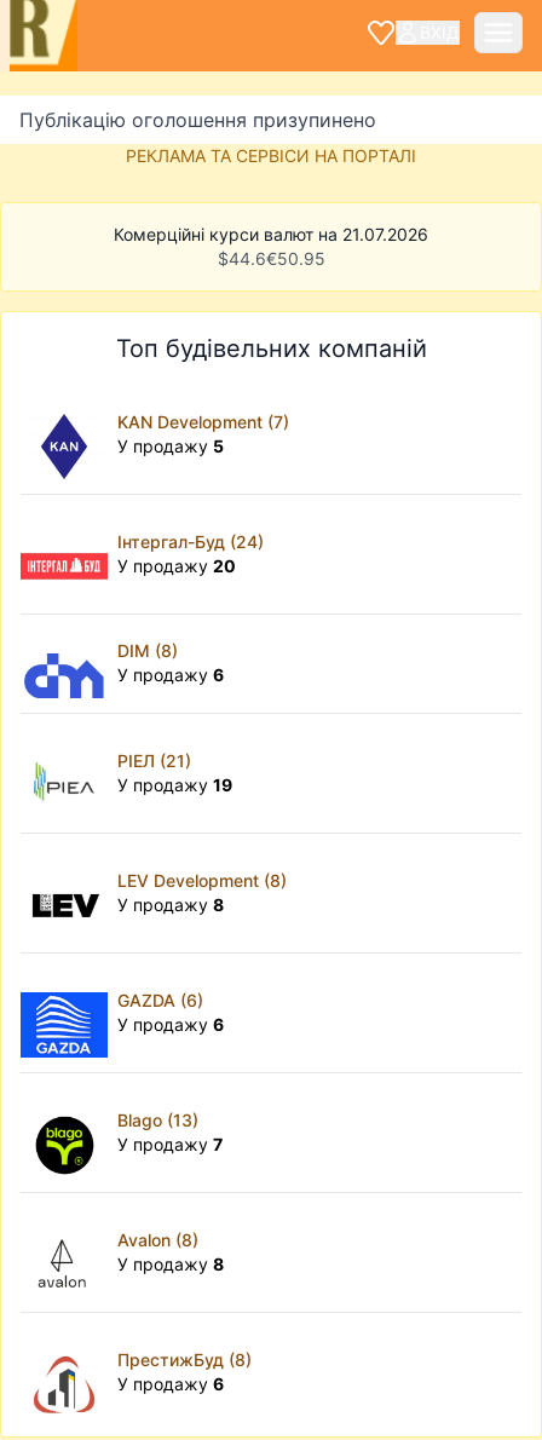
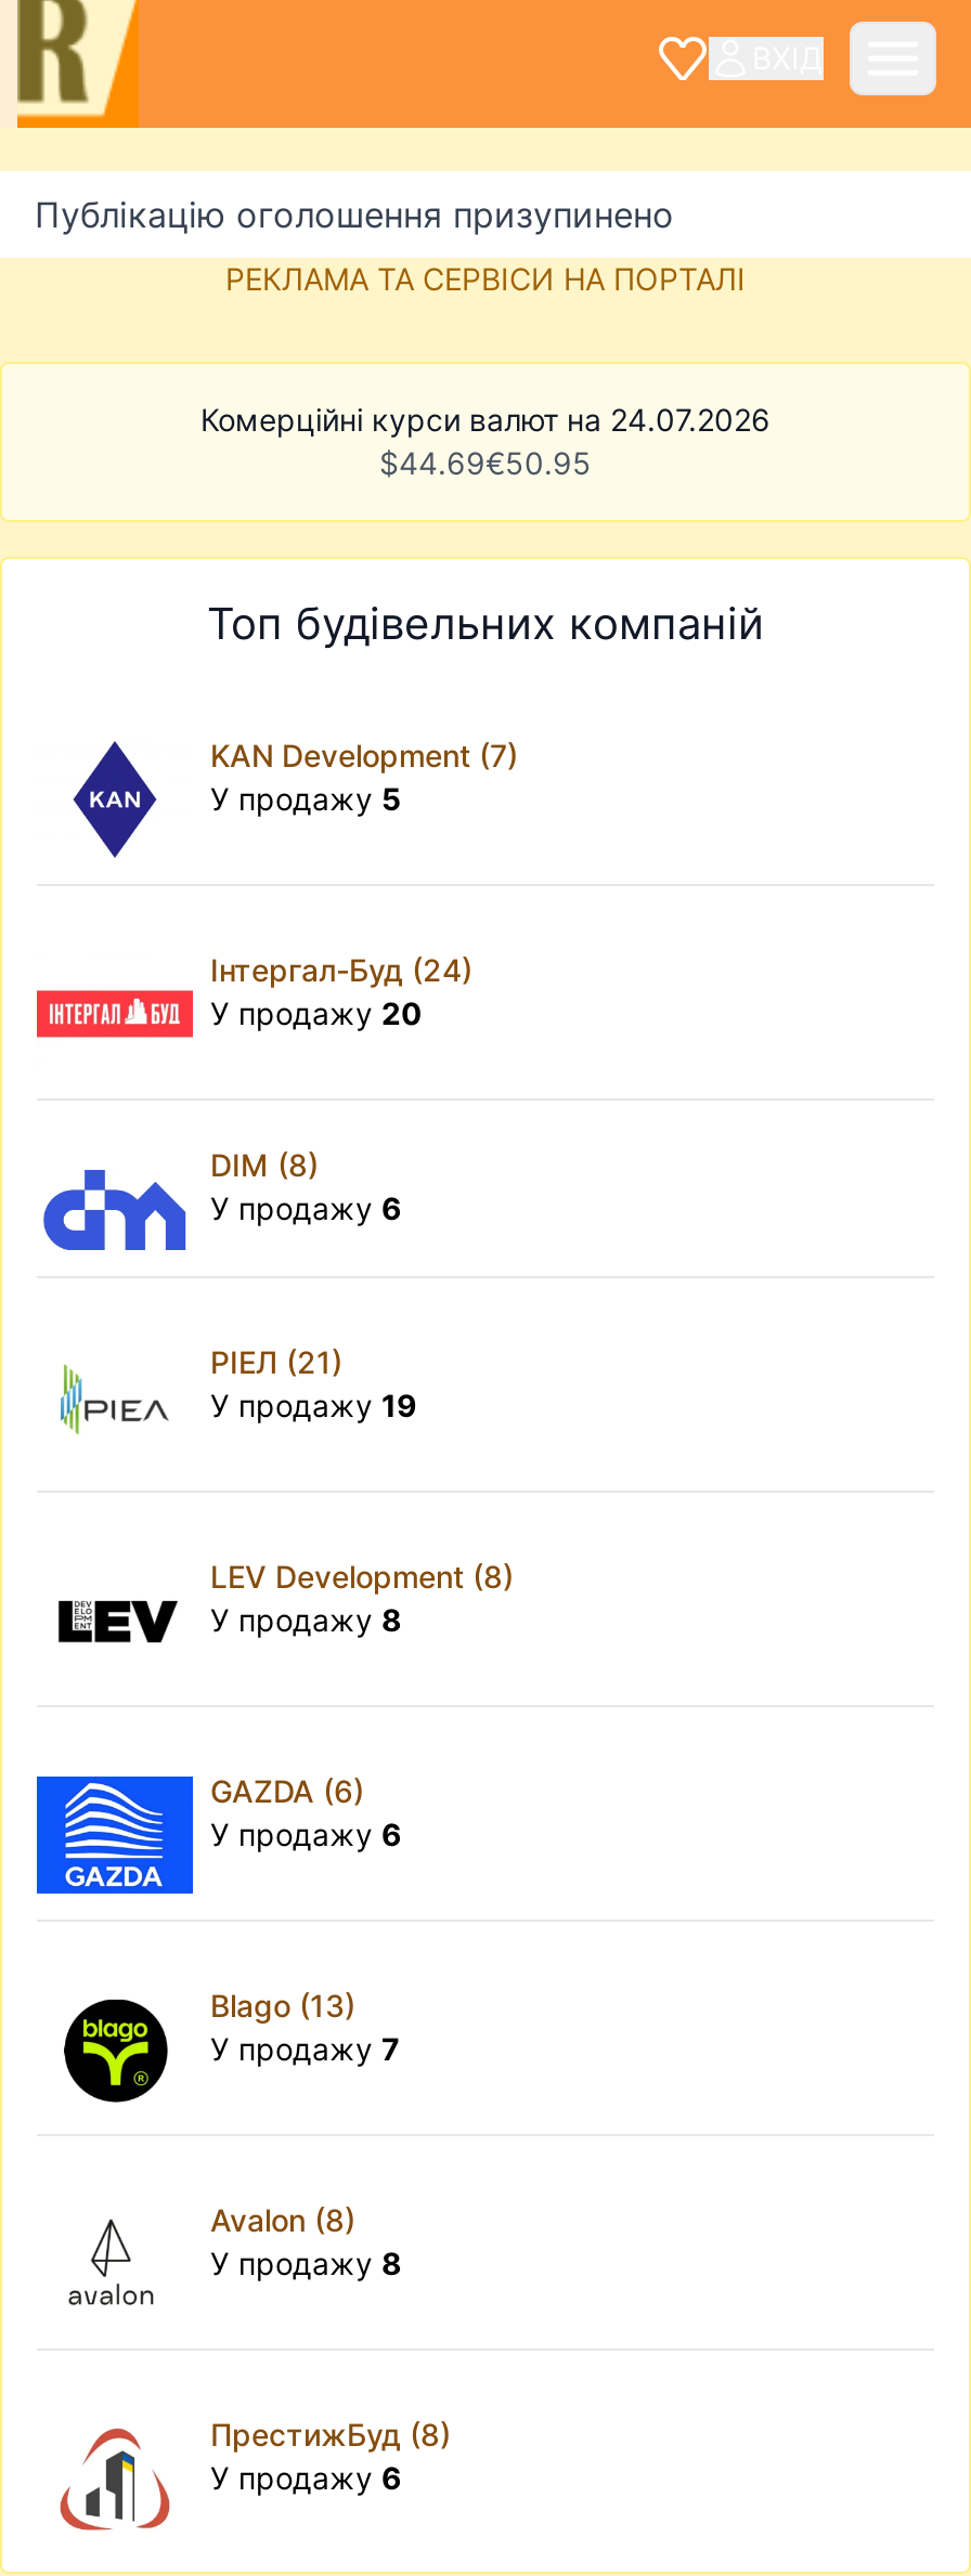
- Комерційні курси валют на 21.07.2026
+ Комерційні курси валют на 24.07.2026

- $44.6€50.95
+ $44.69€50.95
